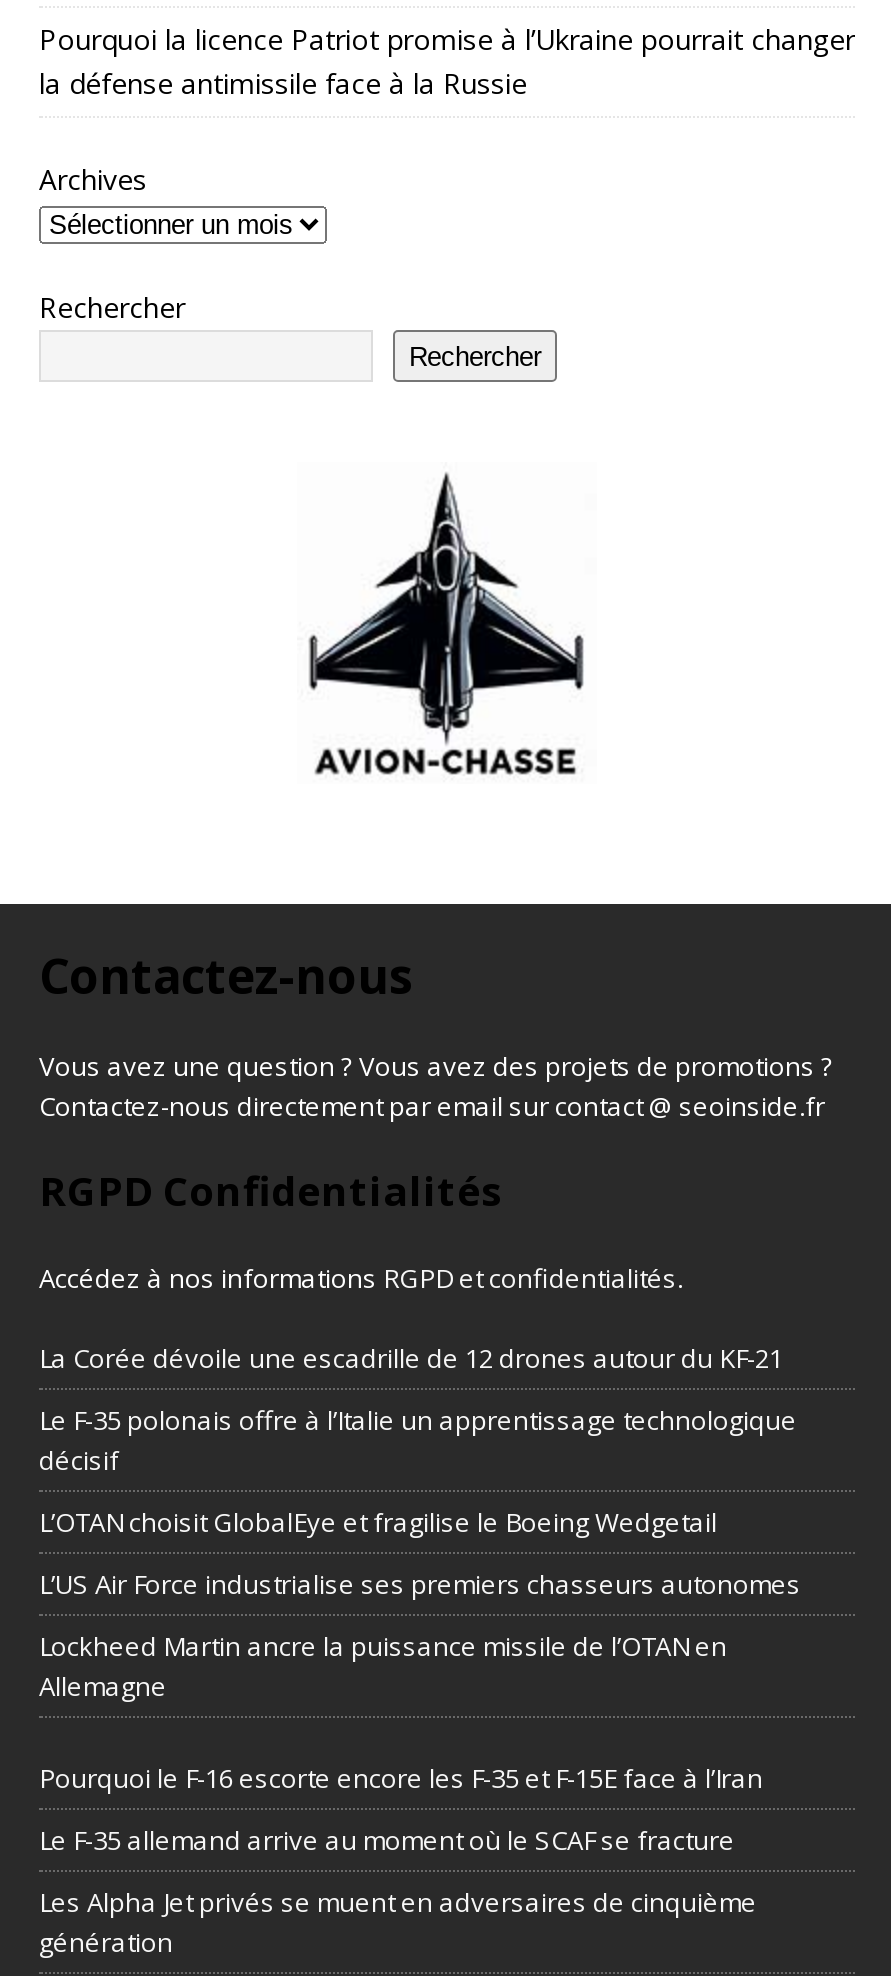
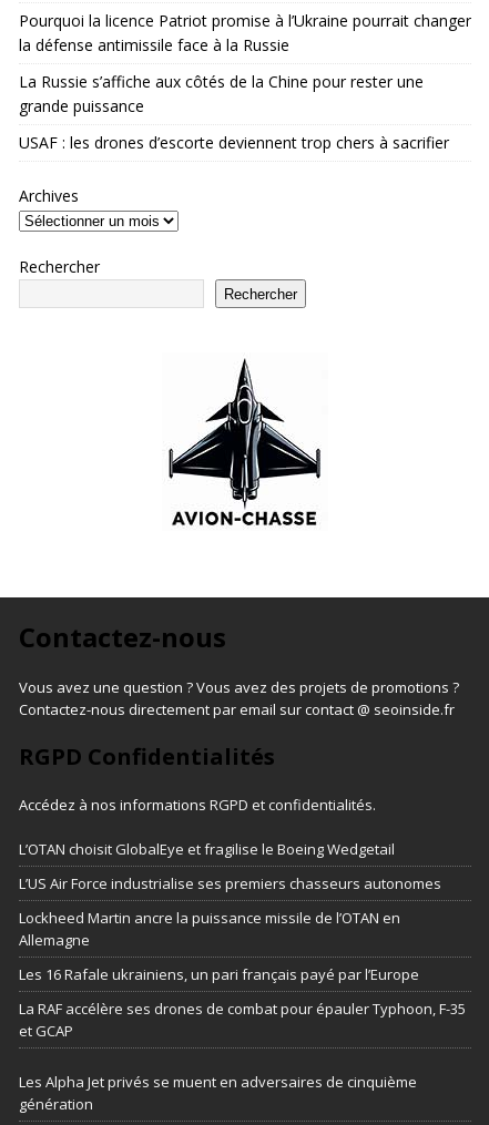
+ La Russie s’affiche aux côtés de la Chine pour rester une
+ grande puissance
+ USAF : les drones d’escorte deviennent trop chers à sacrifier

moved down: [image] | Archives | Rechercher | Rechercher | Vous avez une question ? Vous avez des projets de promotions ? | Contactez-nous directement par email sur contact @ seoinside.fr | Accédez à nos informations RGPD et confidentialités.

- La Corée dévoile une escadrille de 12 drones autour du KF-21
- Le F-35 polonais offre à l’Italie un apprentissage technologique
- décisif

- Pourquoi le F-16 escorte encore les F-35 et F-15E face à l’Iran
+ Les 16 Rafale ukrainiens, un pari français payé par l’Europe

- Le F-35 allemand arrive au moment où le SCAF se fracture
+ La RAF accélère ses drones de combat pour épauler Typhoon, F-35
+ et GCAP
